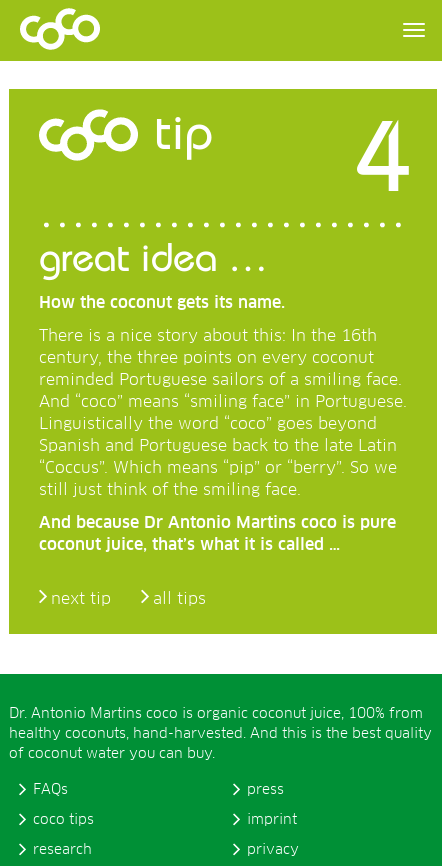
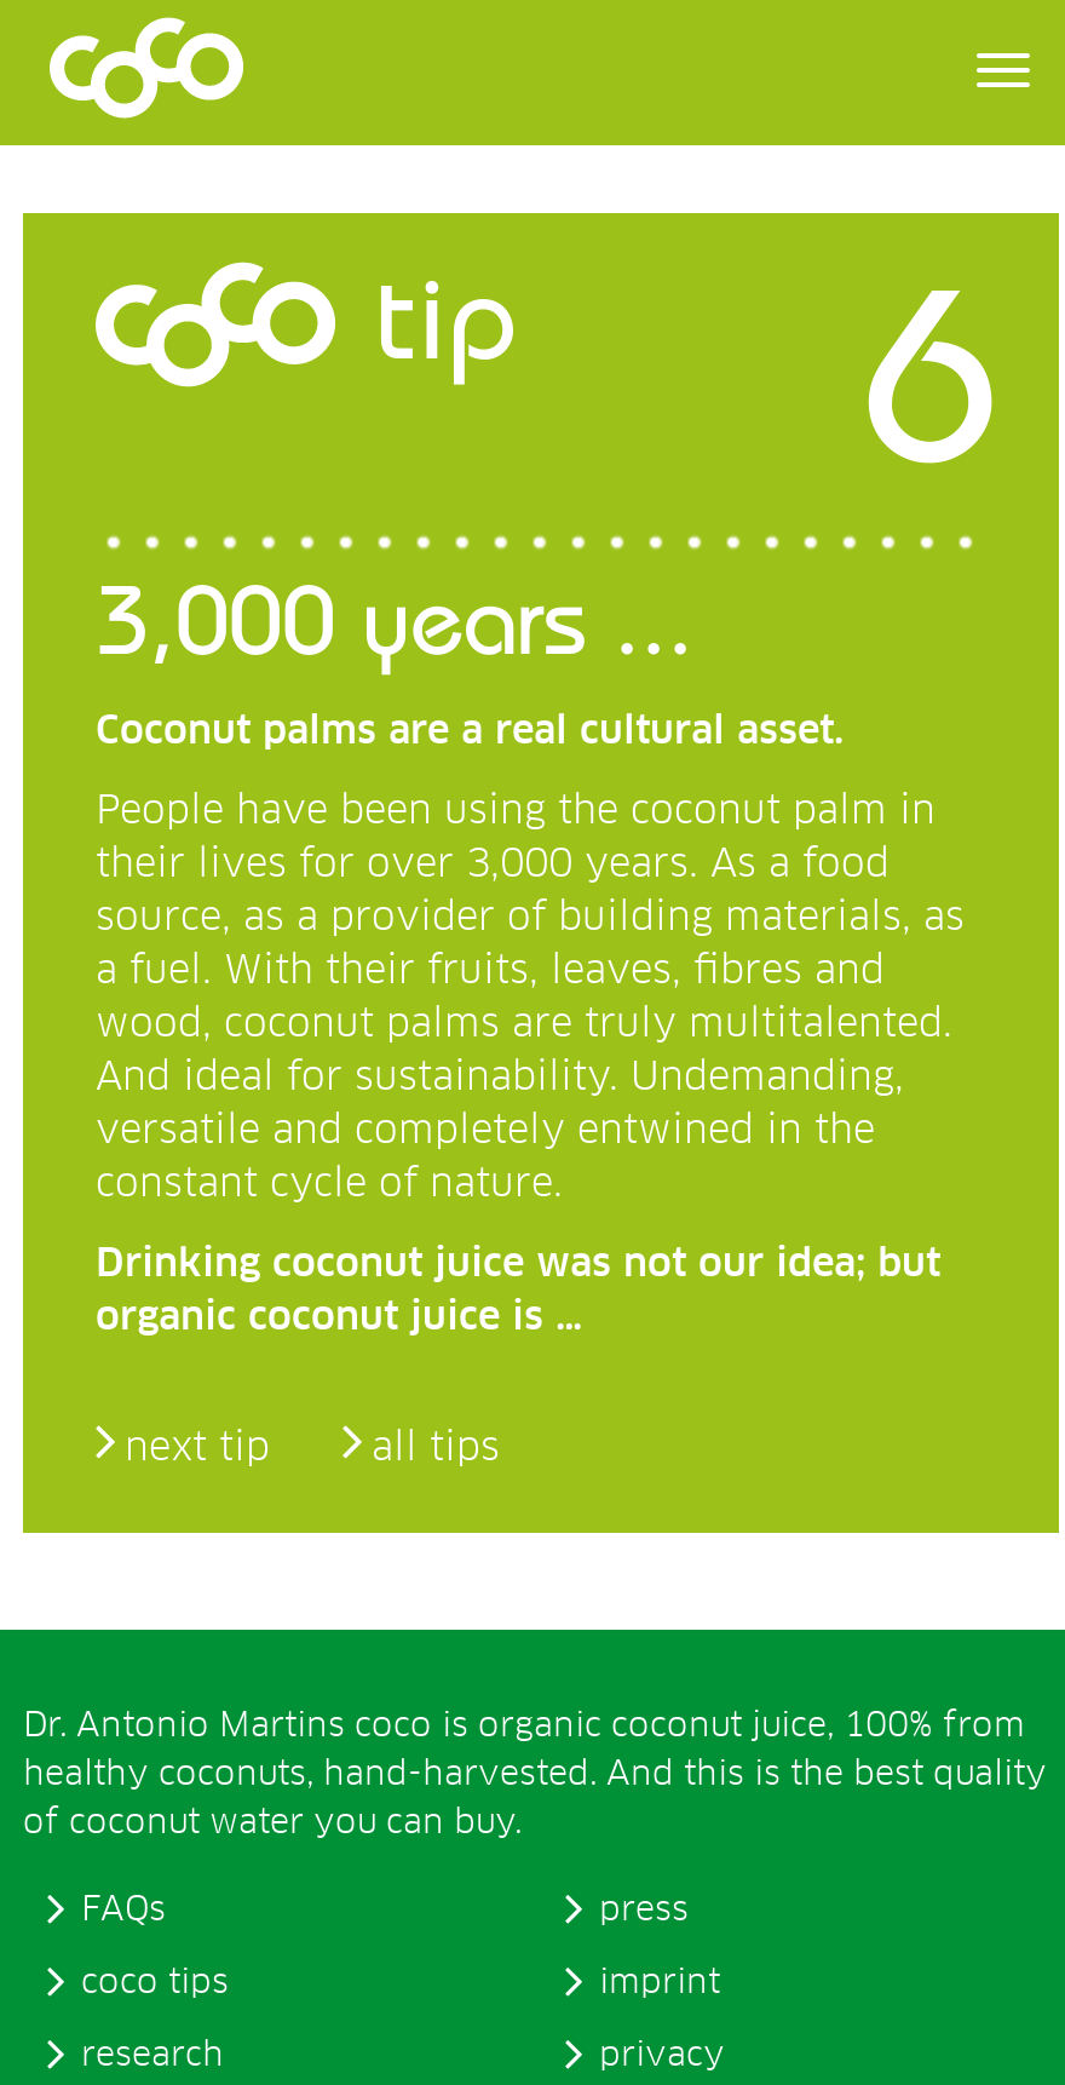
- 4
- great idea …
- How the coconut gets its name.
+ 6
+ 3,000 years ...
+ Coconut palms are a real cultural asset.

- There is a nice story about this: In the 16th
- century, the three points on every coconut
- reminded Portuguese sailors of a smiling face.
- And “coco” means “smiling face” in Portuguese.
- Linguistically the word “coco” goes beyond
- Spanish and Portuguese back to the late Latin
- “Coccus”. Which means “pip” or “berry”. So we
- still just think of the smiling face.
+ People have been using the coconut palm in
+ their lives for over 3,000 years. As a food
+ source, as a provider of building materials, as
+ a fuel. With their fruits, leaves, fibres and
+ wood, coconut palms are truly multitalented.
+ And ideal for sustainability. Undemanding,
+ versatile and completely entwined in the
+ constant cycle of nature.

- And because Dr Antonio Martins coco is pure
- coconut juice, that’s what it is called …
+ Drinking coconut juice was not our idea; but
+ organic coconut juice is …
